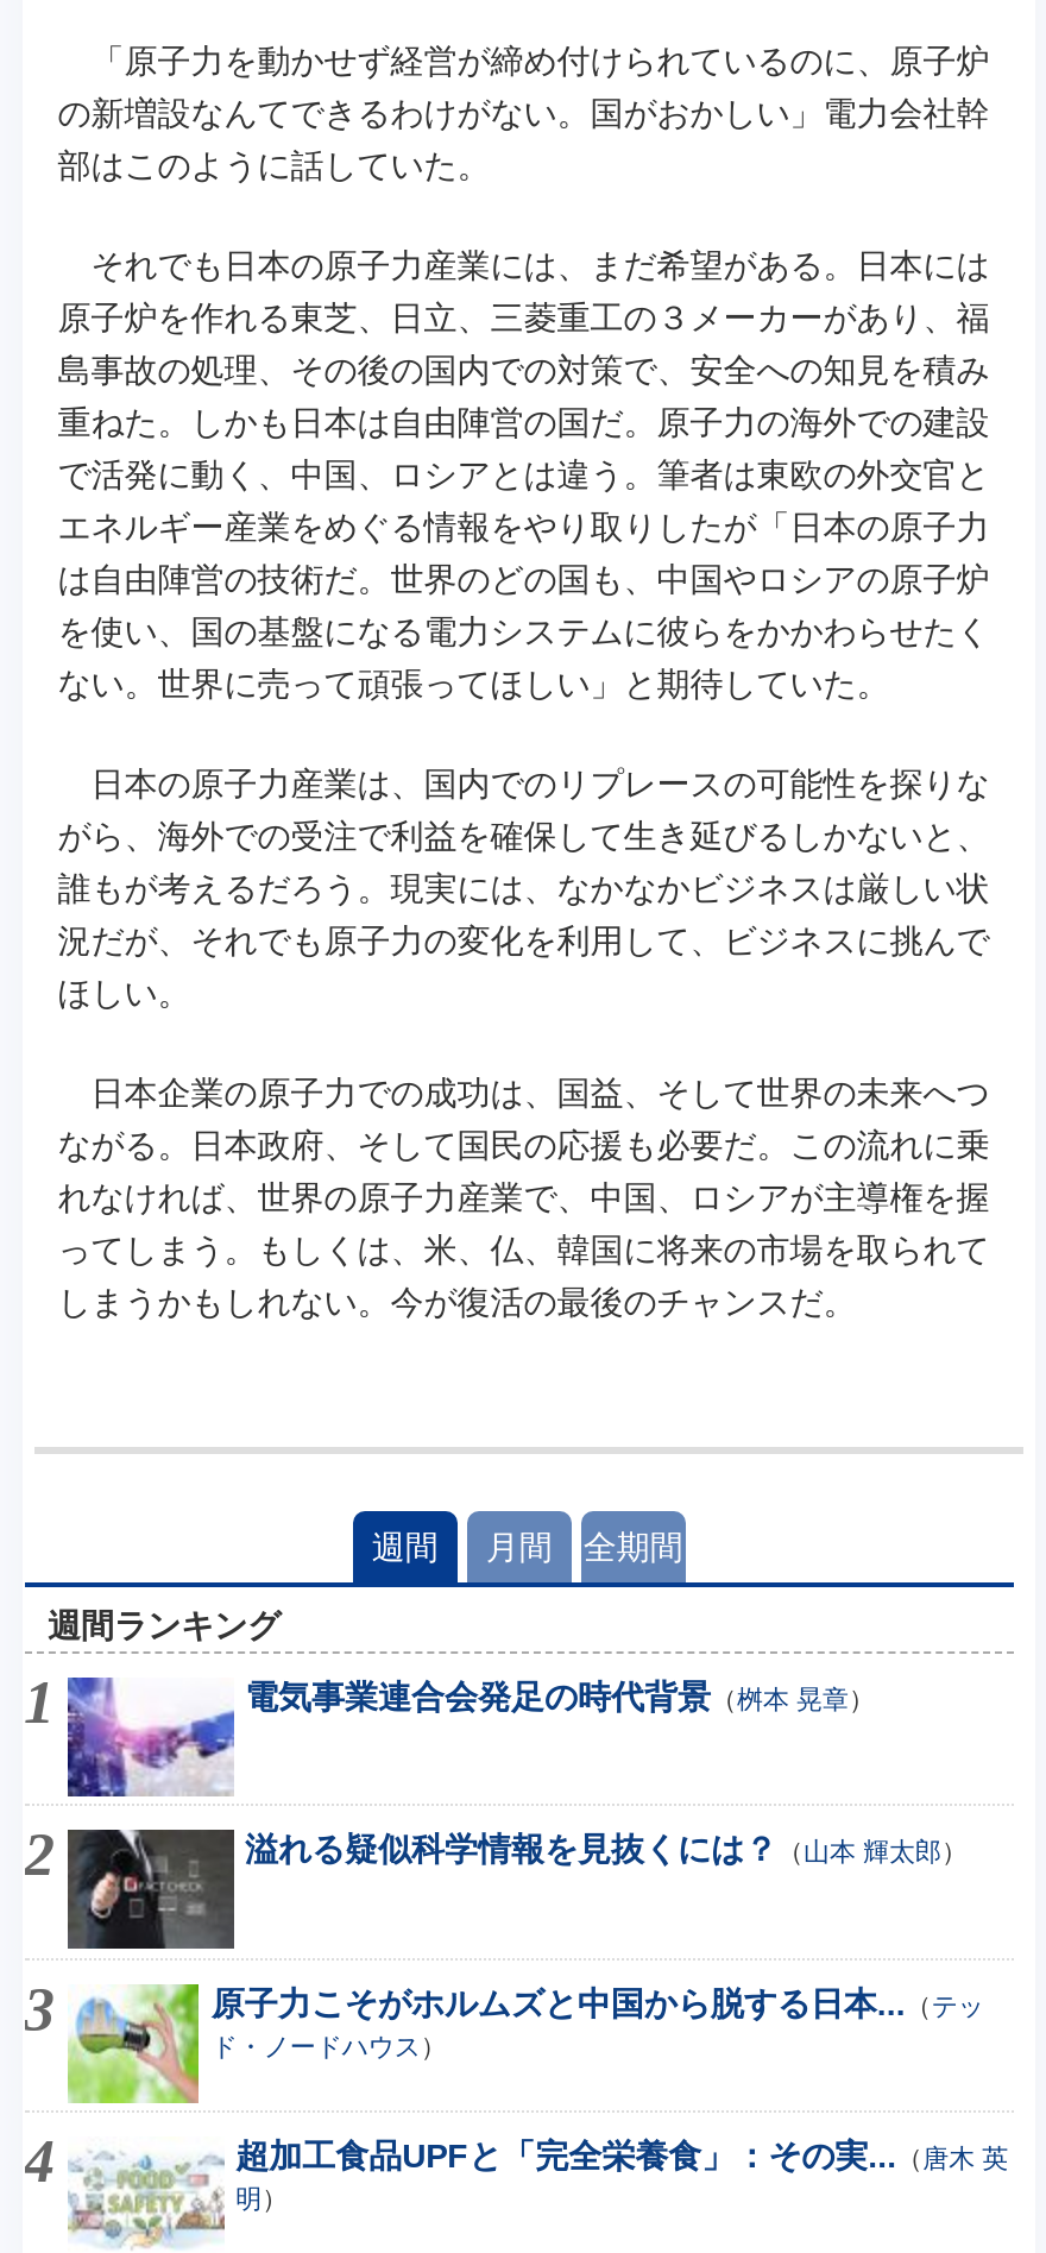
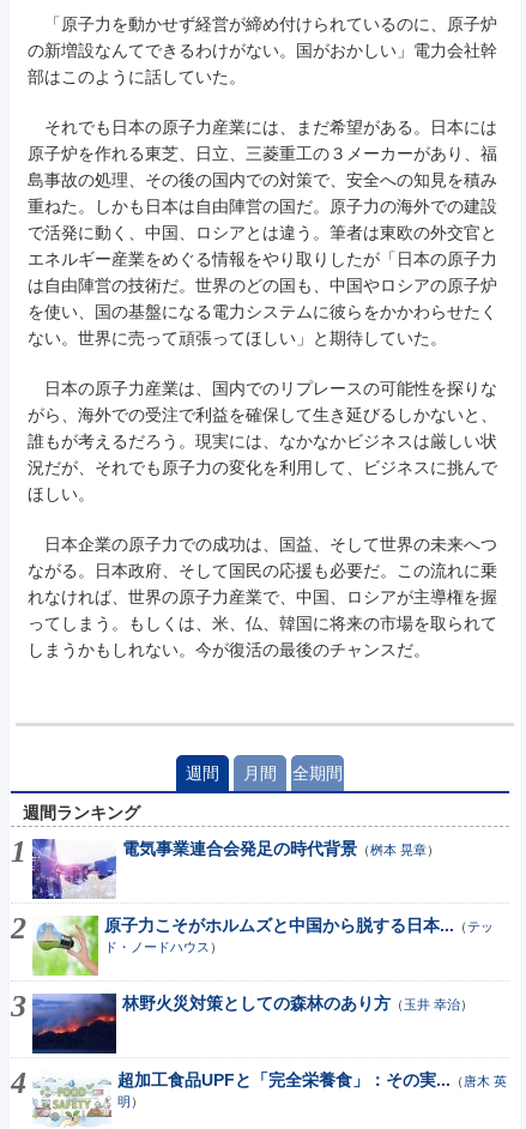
- [image]
- 溢れる疑似科学情報を見抜くには？（山本 輝太郎）

moved up: [image] | 原子力こそがホルムズと中国から脱する日本...（テッ | ド・ノードハウス）

+ [image]
+ 林野火災対策としての森林のあり方（玉井 幸治）
